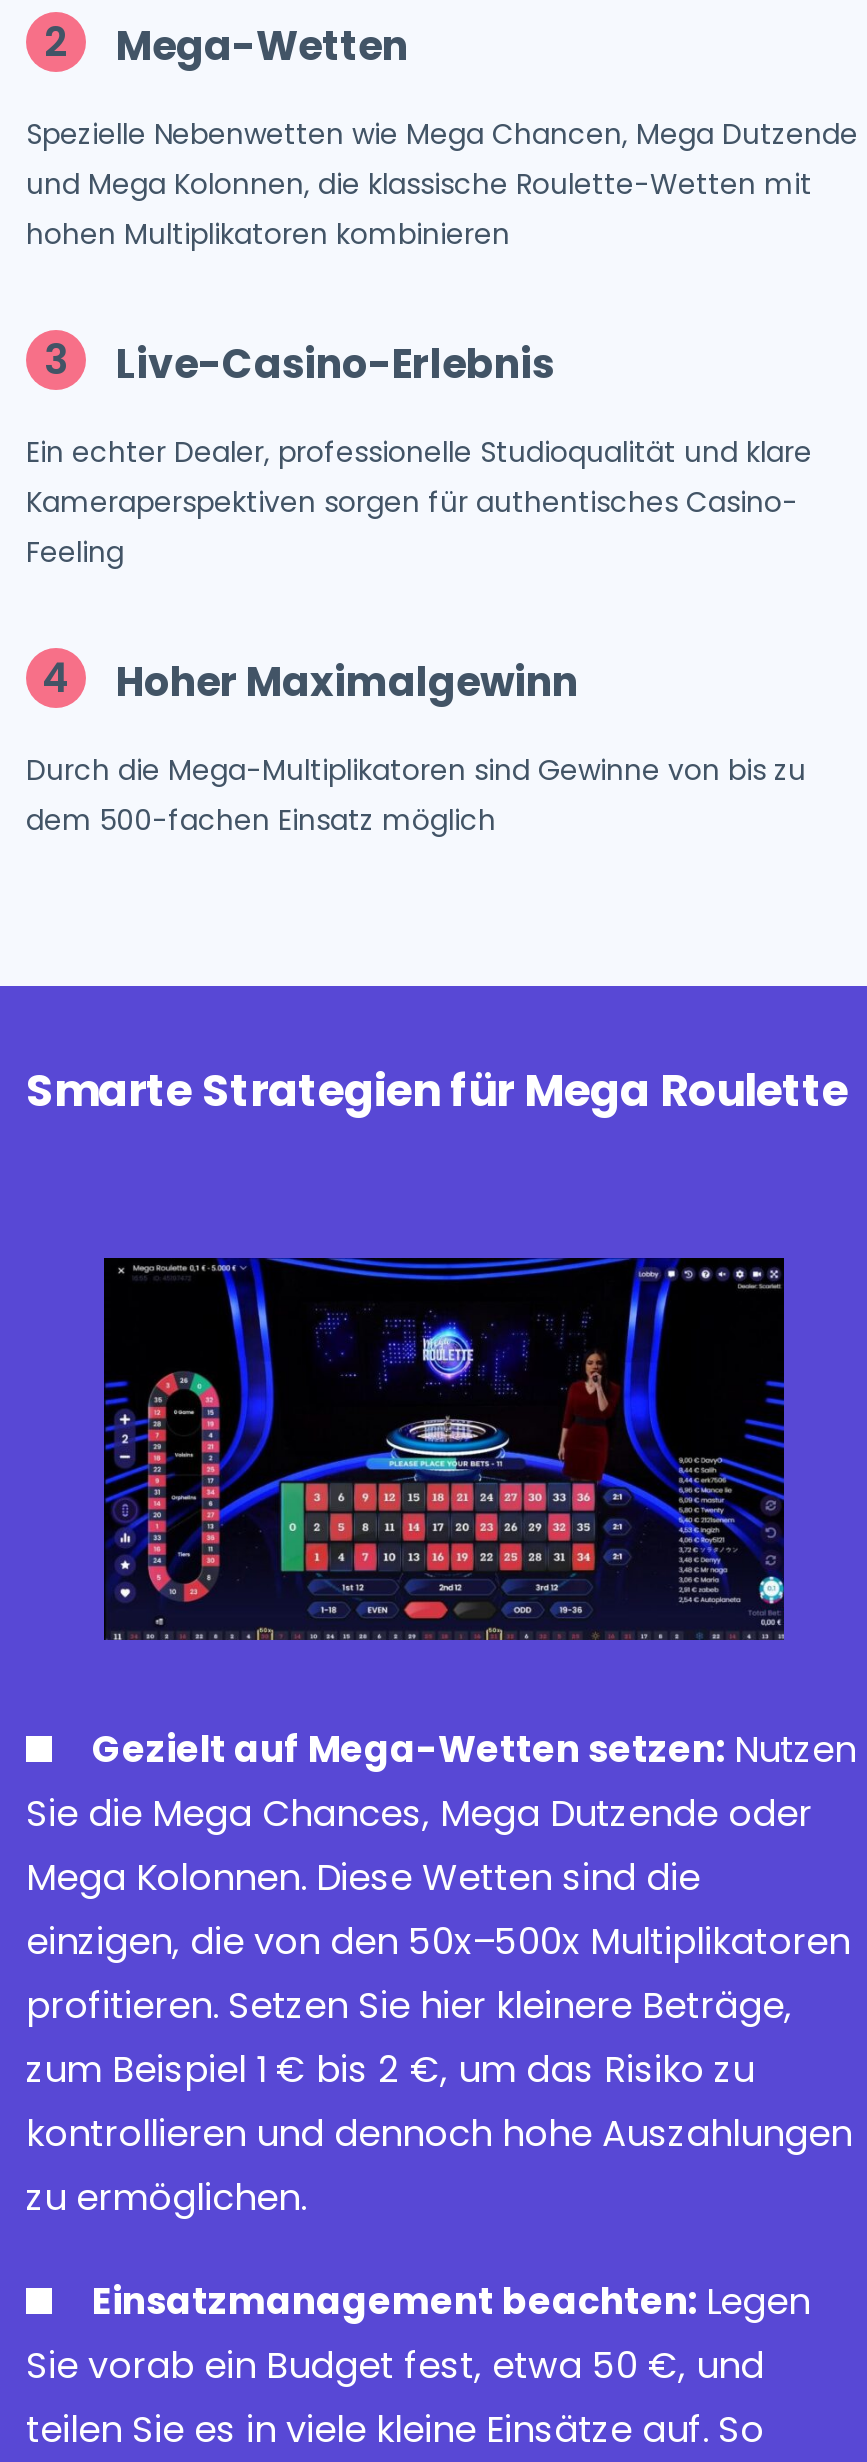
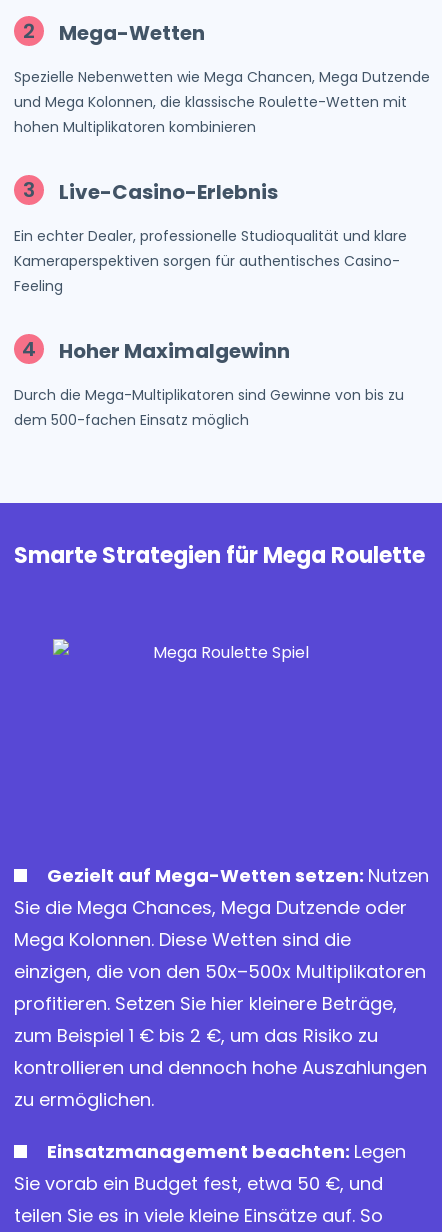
- [image]
